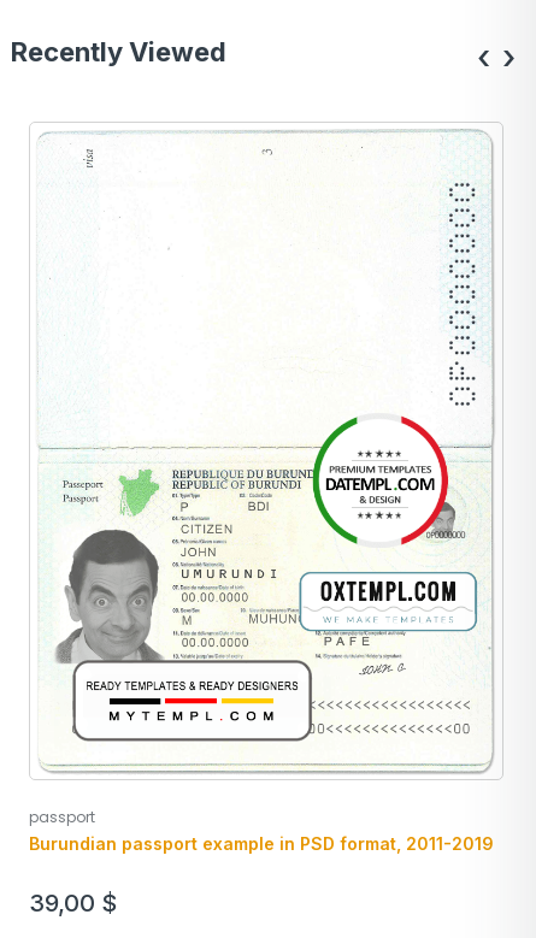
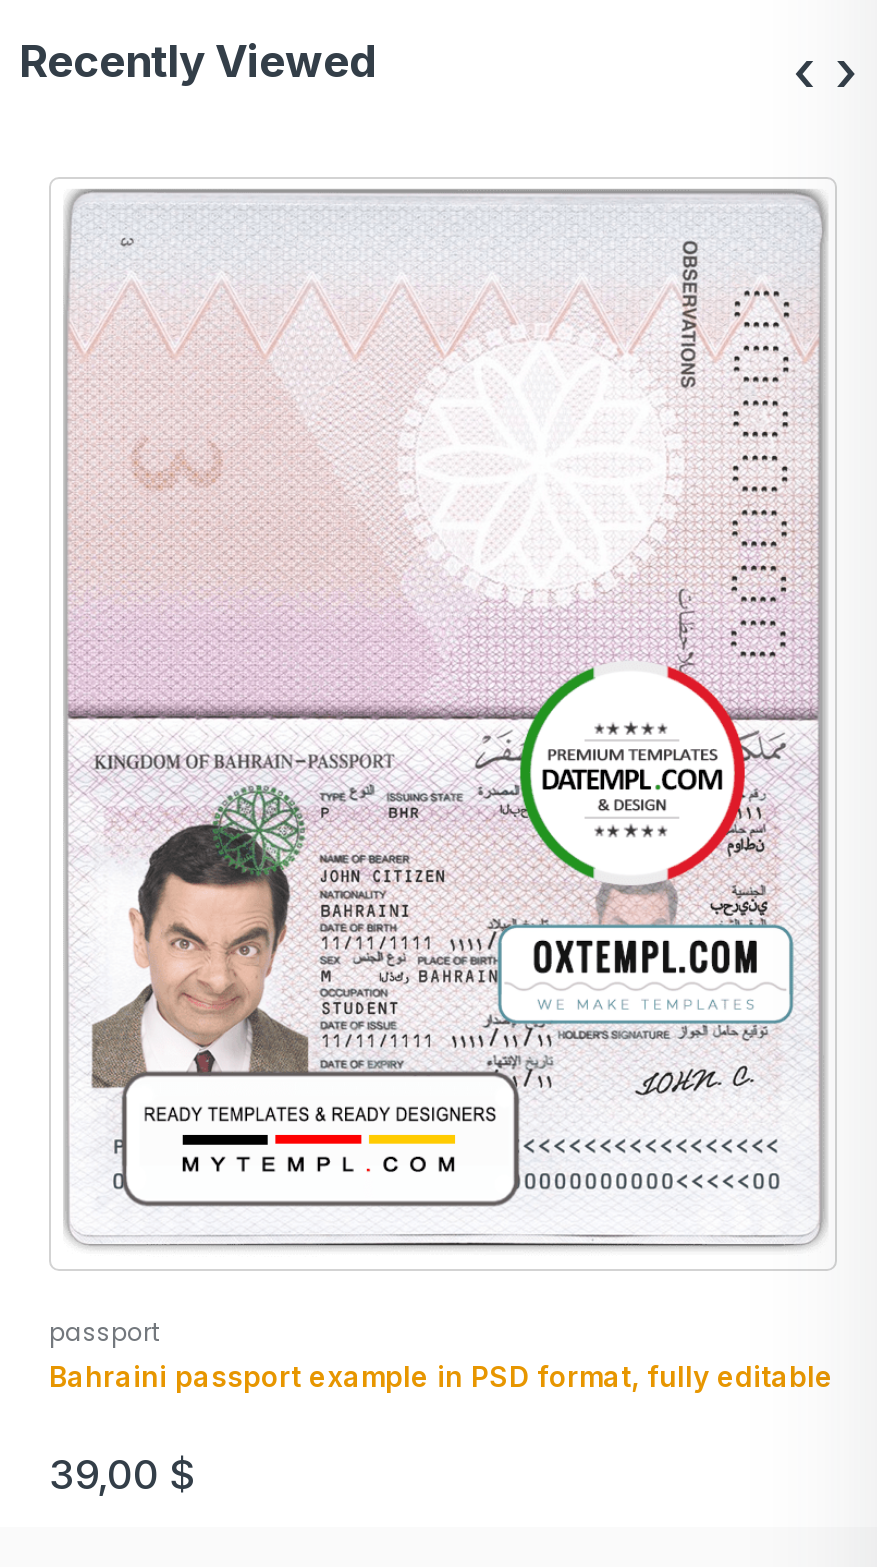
- [image]
+ [image]

- Burundian passport example in PSD format, 2011-2019
+ Bahraini passport example in PSD format, fully editable
